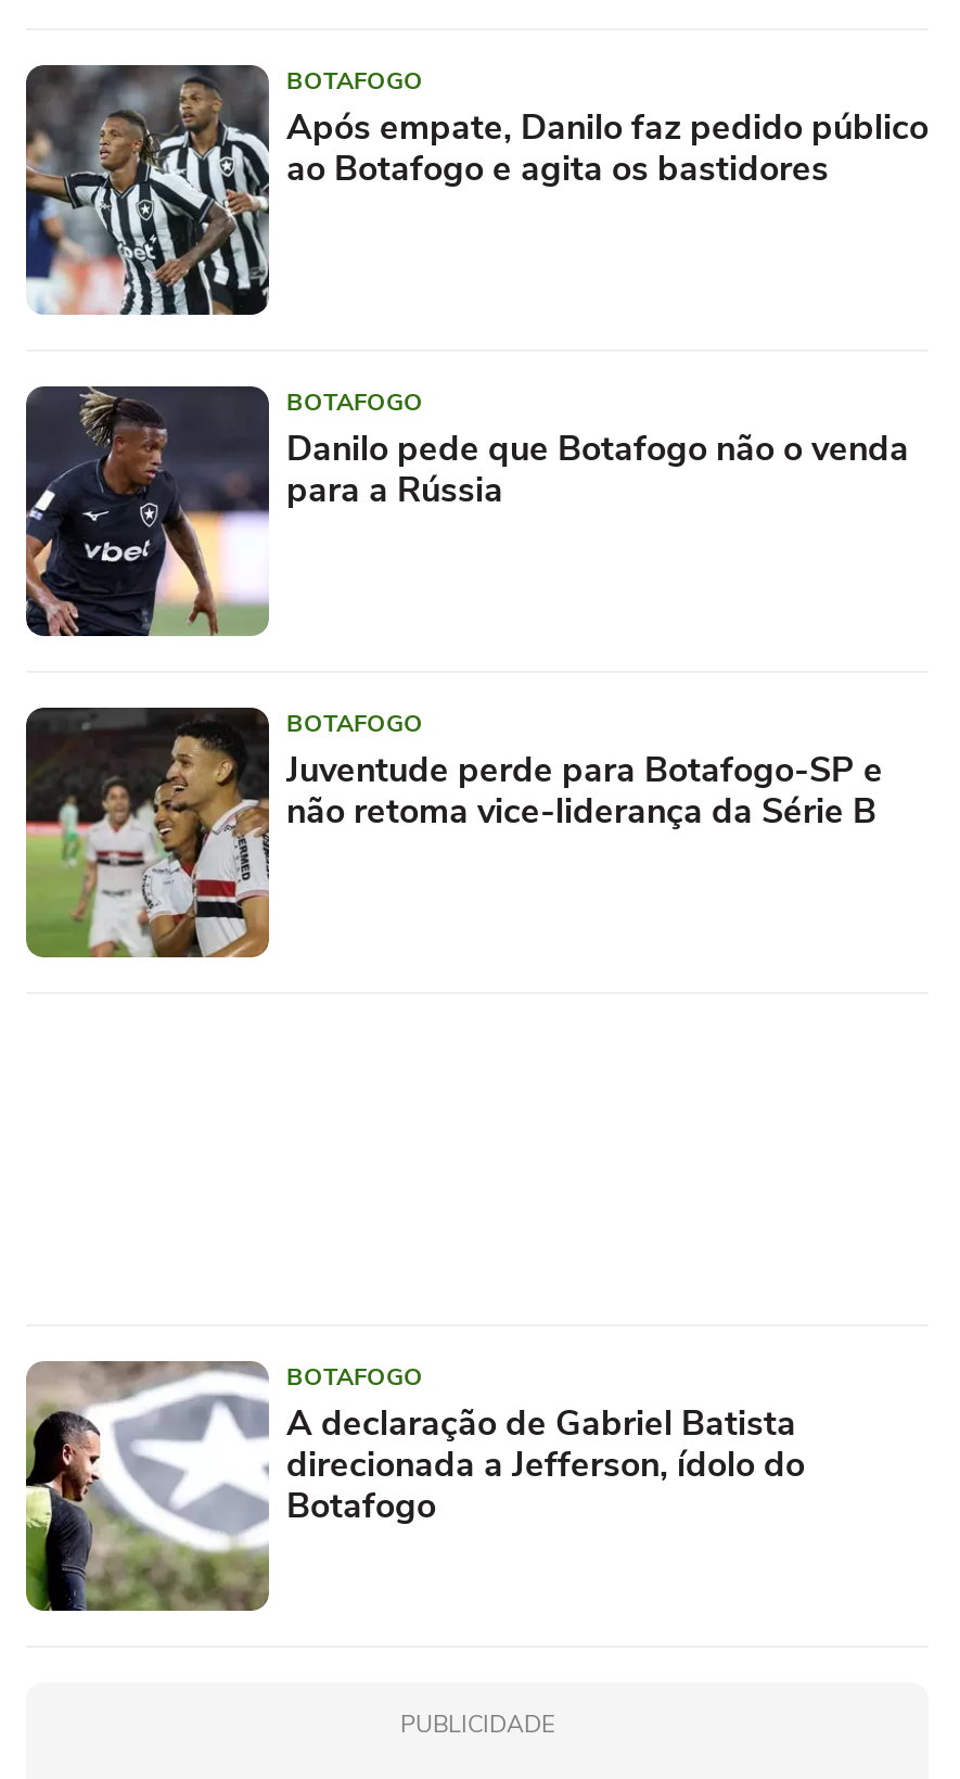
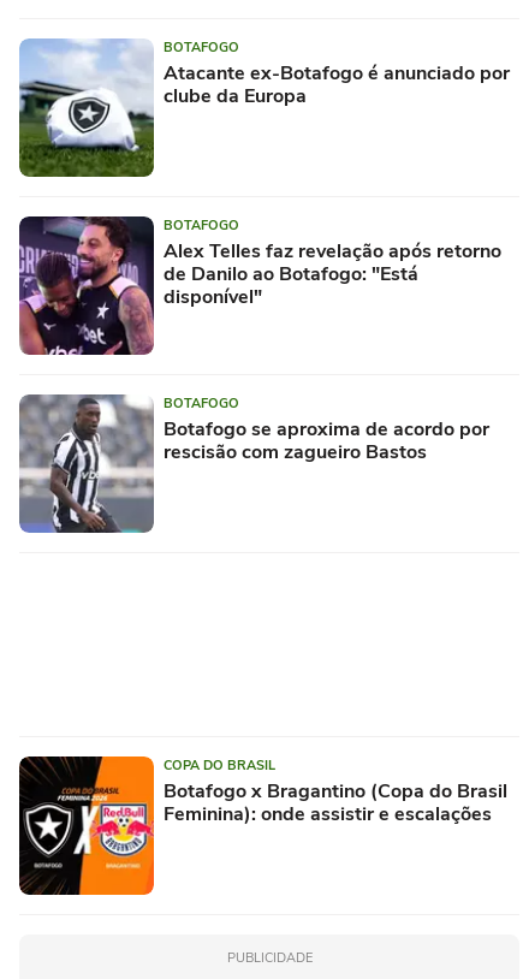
- [image]
- Após empate, Danilo faz pedido público
- ao Botafogo e agita os bastidores
+ [image]
+ Atacante ex-Botafogo é anunciado por
+ clube da Europa

- [image]
- Danilo pede que Botafogo não o venda
- para a Rússia
+ [image]
+ Alex Telles faz revelação após retorno
+ de Danilo ao Botafogo: "Está
+ disponível"

- [image]
- Juventude perde para Botafogo-SP e
- não retoma vice-liderança da Série B
+ [image]
+ Botafogo se aproxima de acordo por
+ rescisão com zagueiro Bastos

- [image]
- BOTAFOGO
- A declaração de Gabriel Batista
- direcionada a Jefferson, ídolo do
- Botafogo
+ [image]
+ COPA DO BRASIL
+ Botafogo x Bragantino (Copa do Brasil
+ Feminina): onde assistir e escalações
